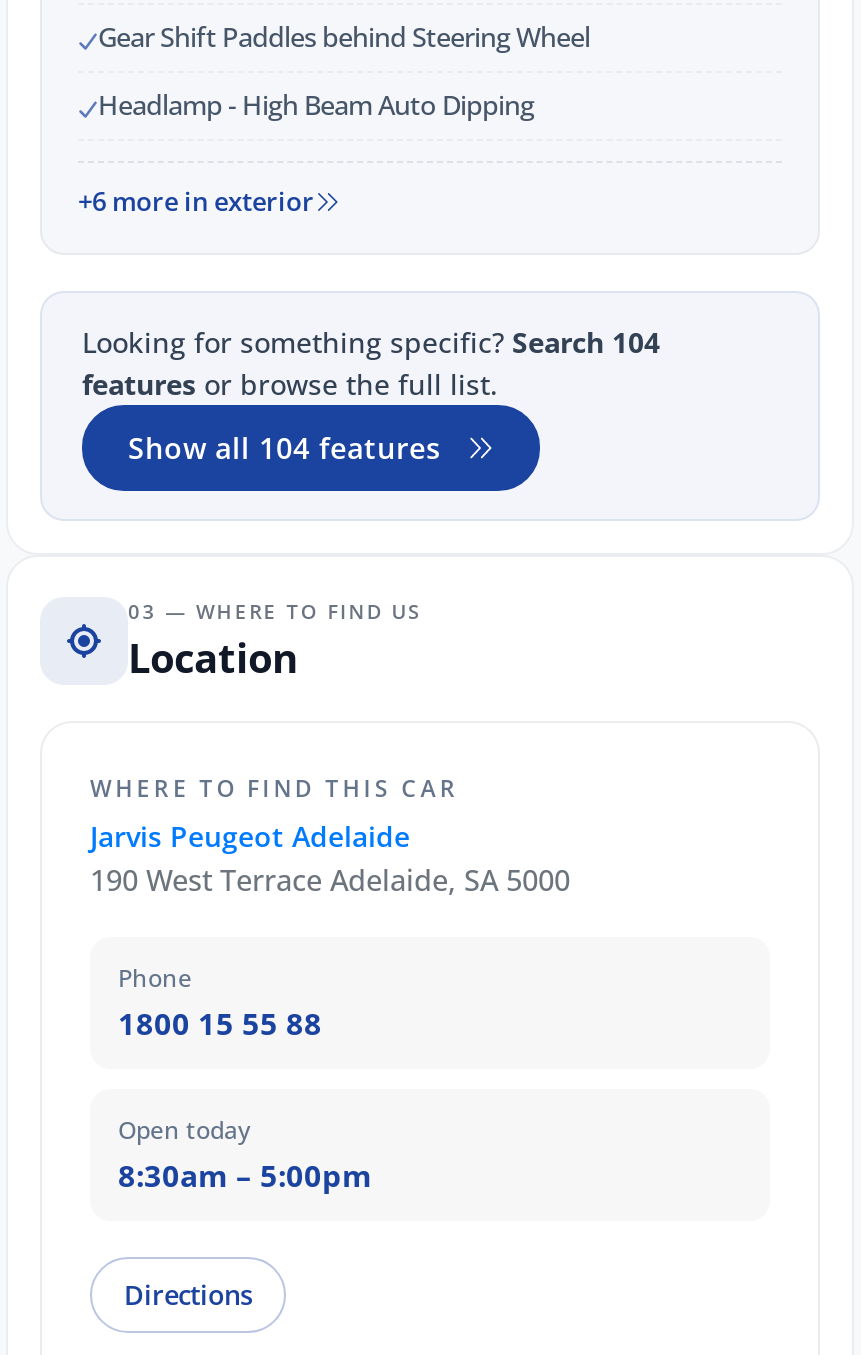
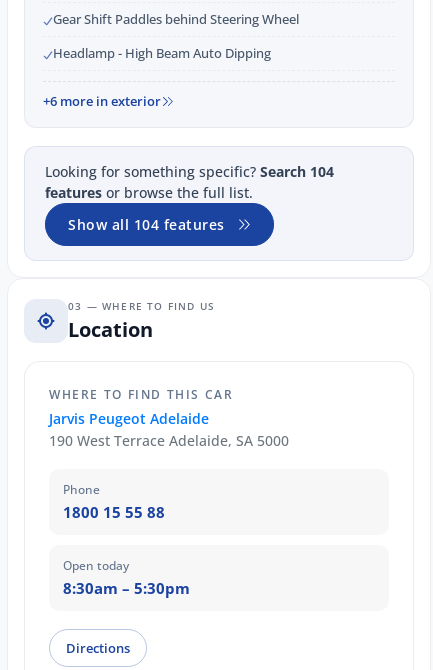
- 8:30am – 5:00pm
+ 8:30am – 5:30pm
